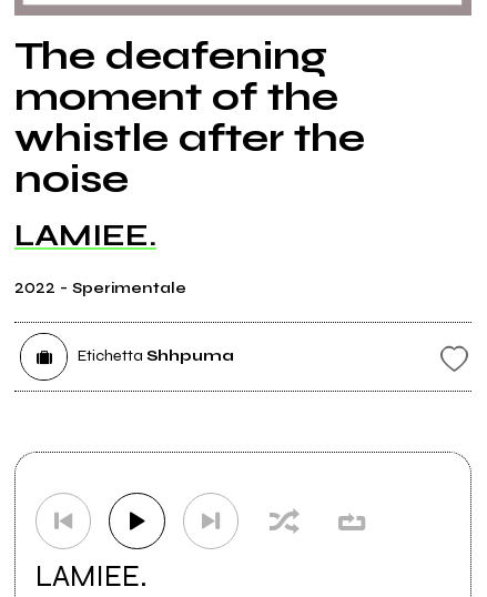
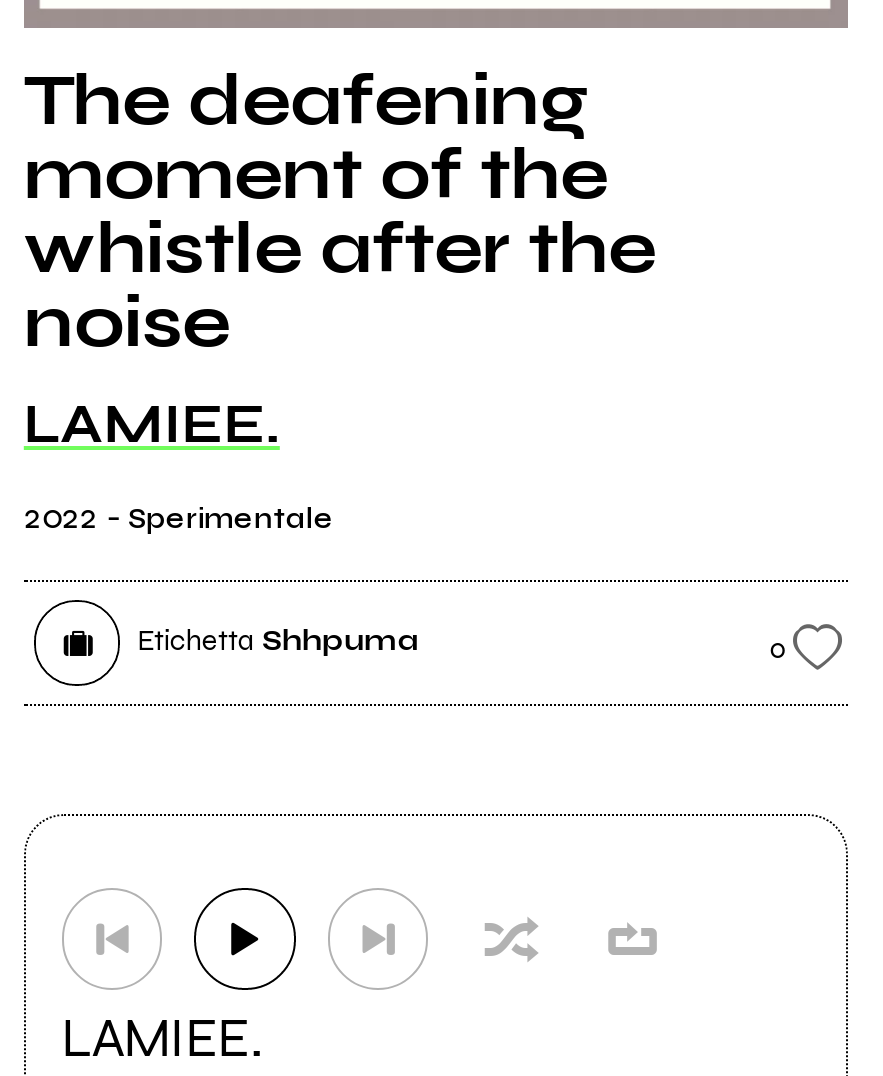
+ 0
